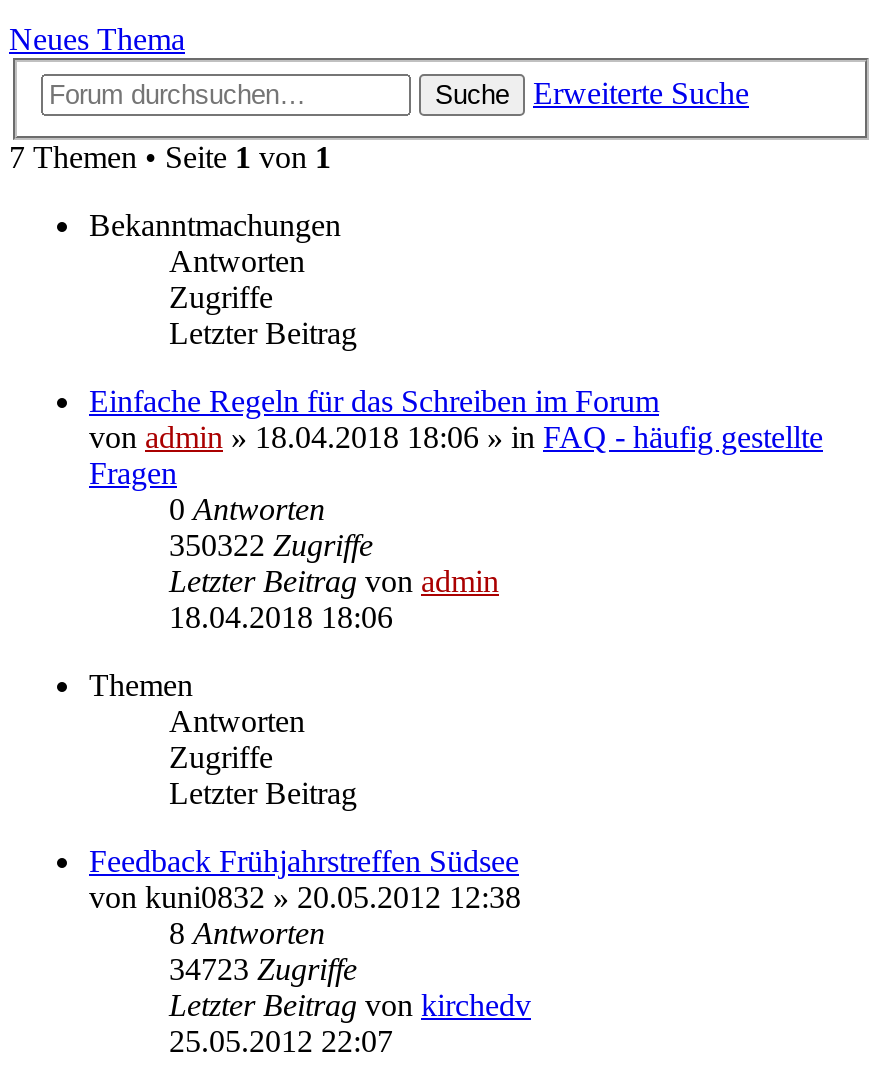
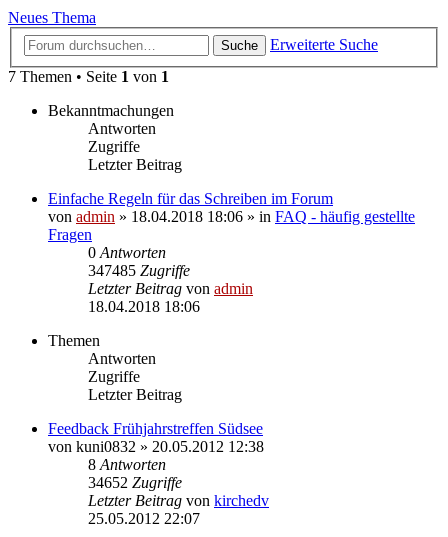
- 350322 Zugriffe
+ 347485 Zugriffe

- 34723 Zugriffe
+ 34652 Zugriffe
